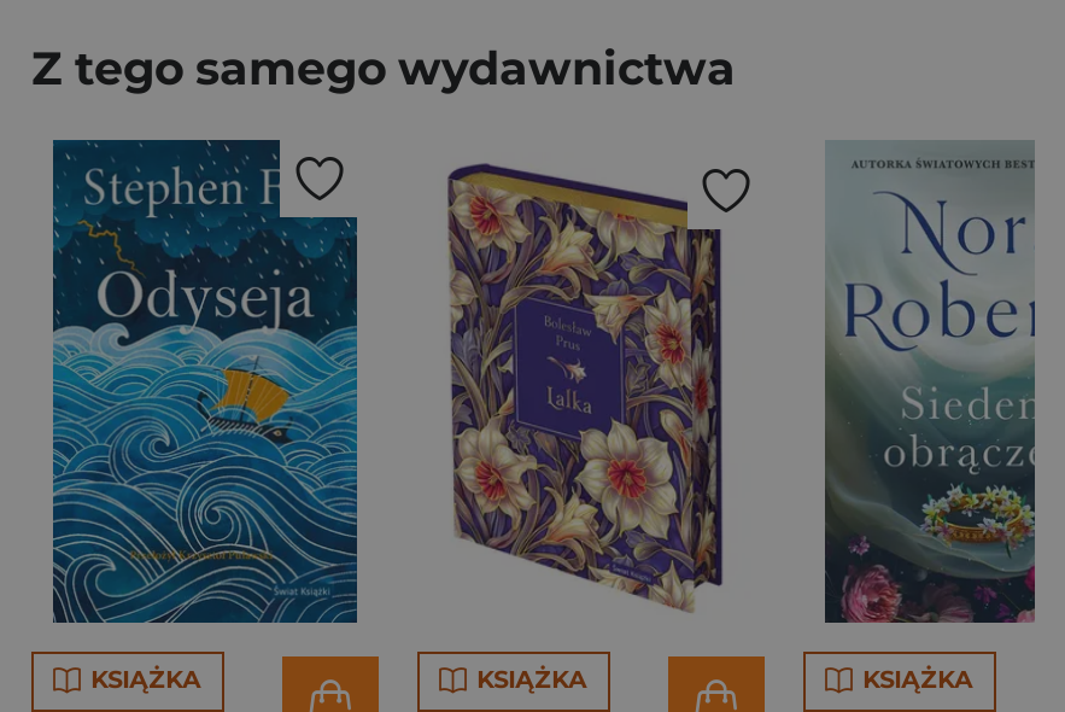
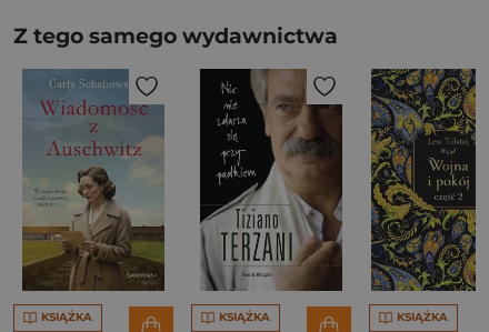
- [image]
+ [image]

- [image]
+ [image]

- [image]
+ [image]
